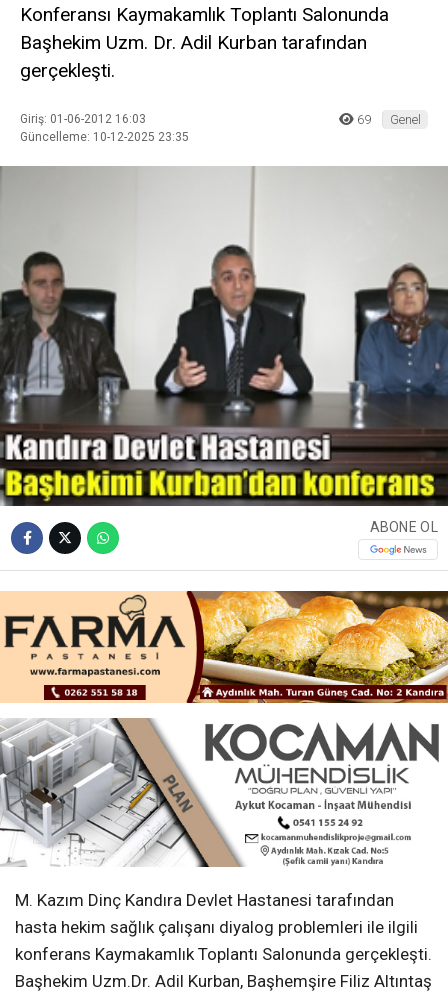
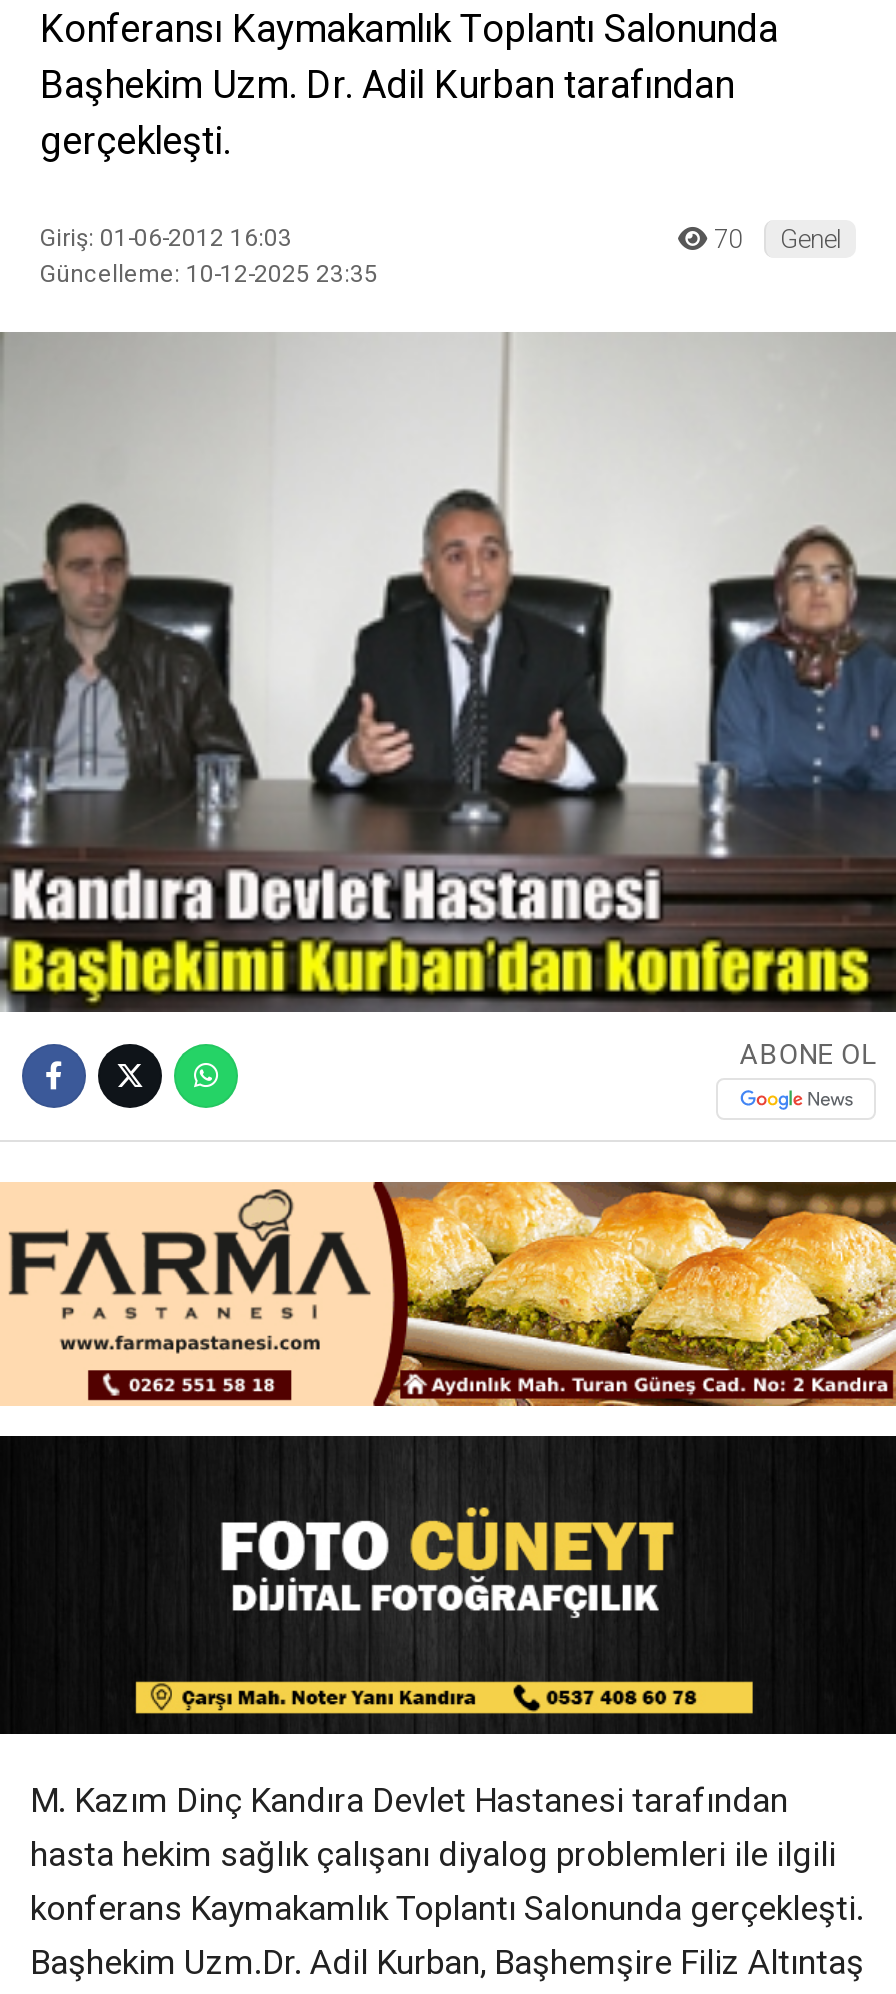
- 69 Genel
+ 70 Genel

- [image]
+ [image]
